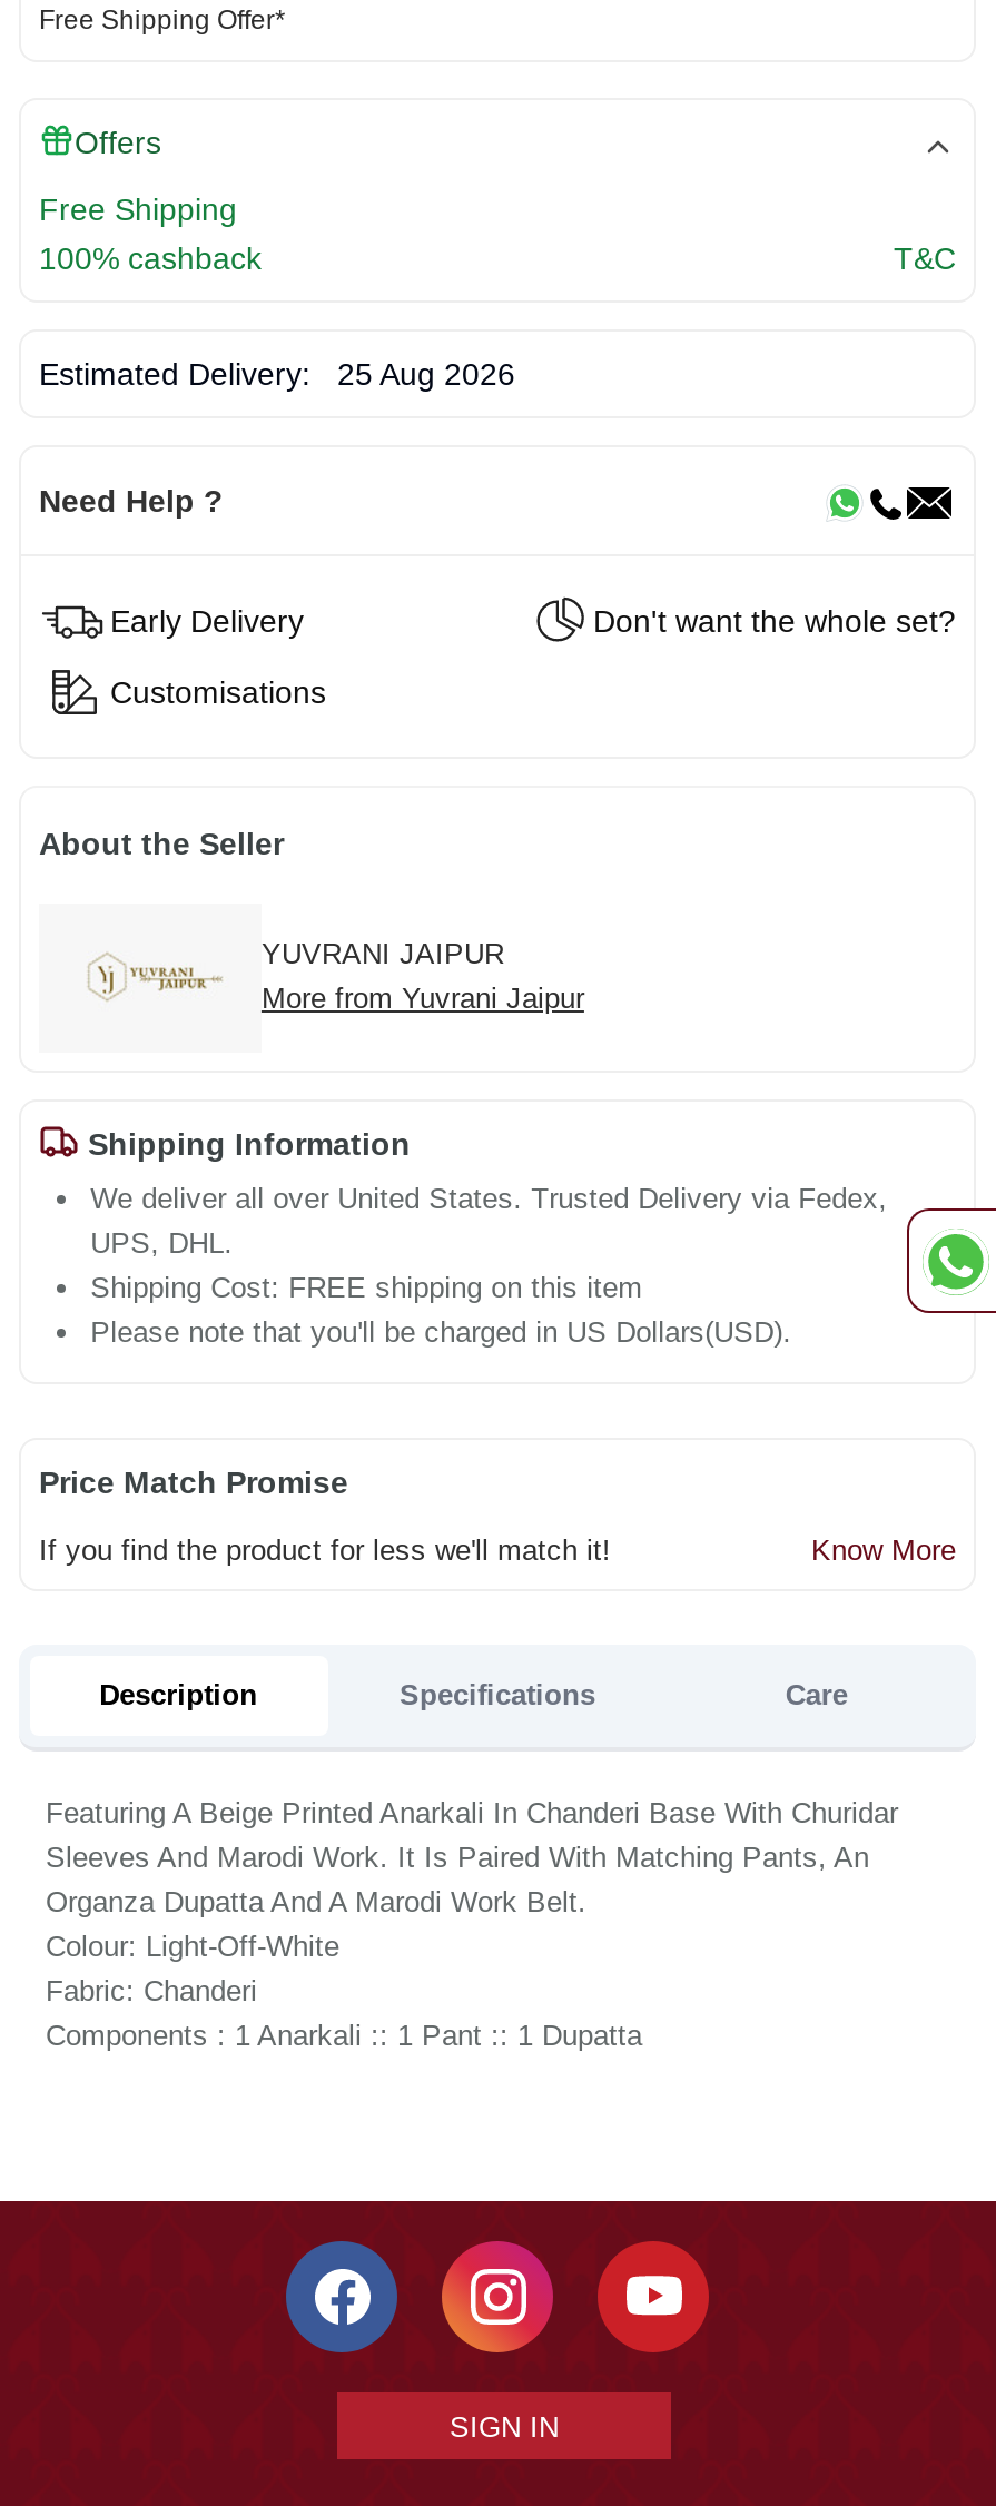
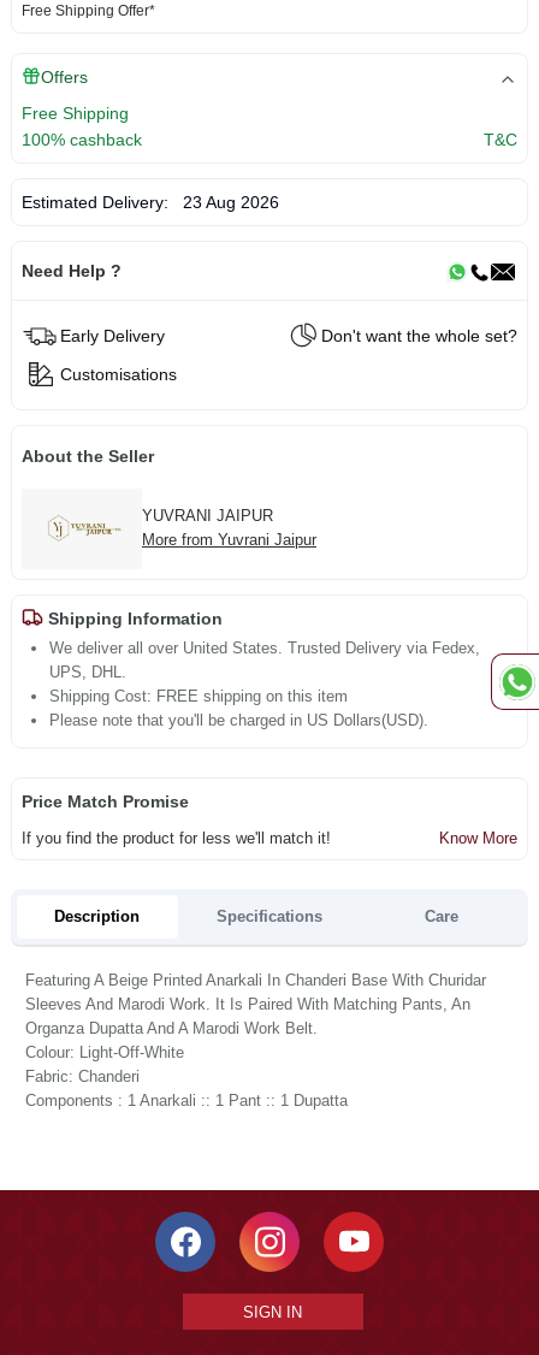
- Estimated Delivery: 25 Aug 2026
+ Estimated Delivery: 23 Aug 2026
